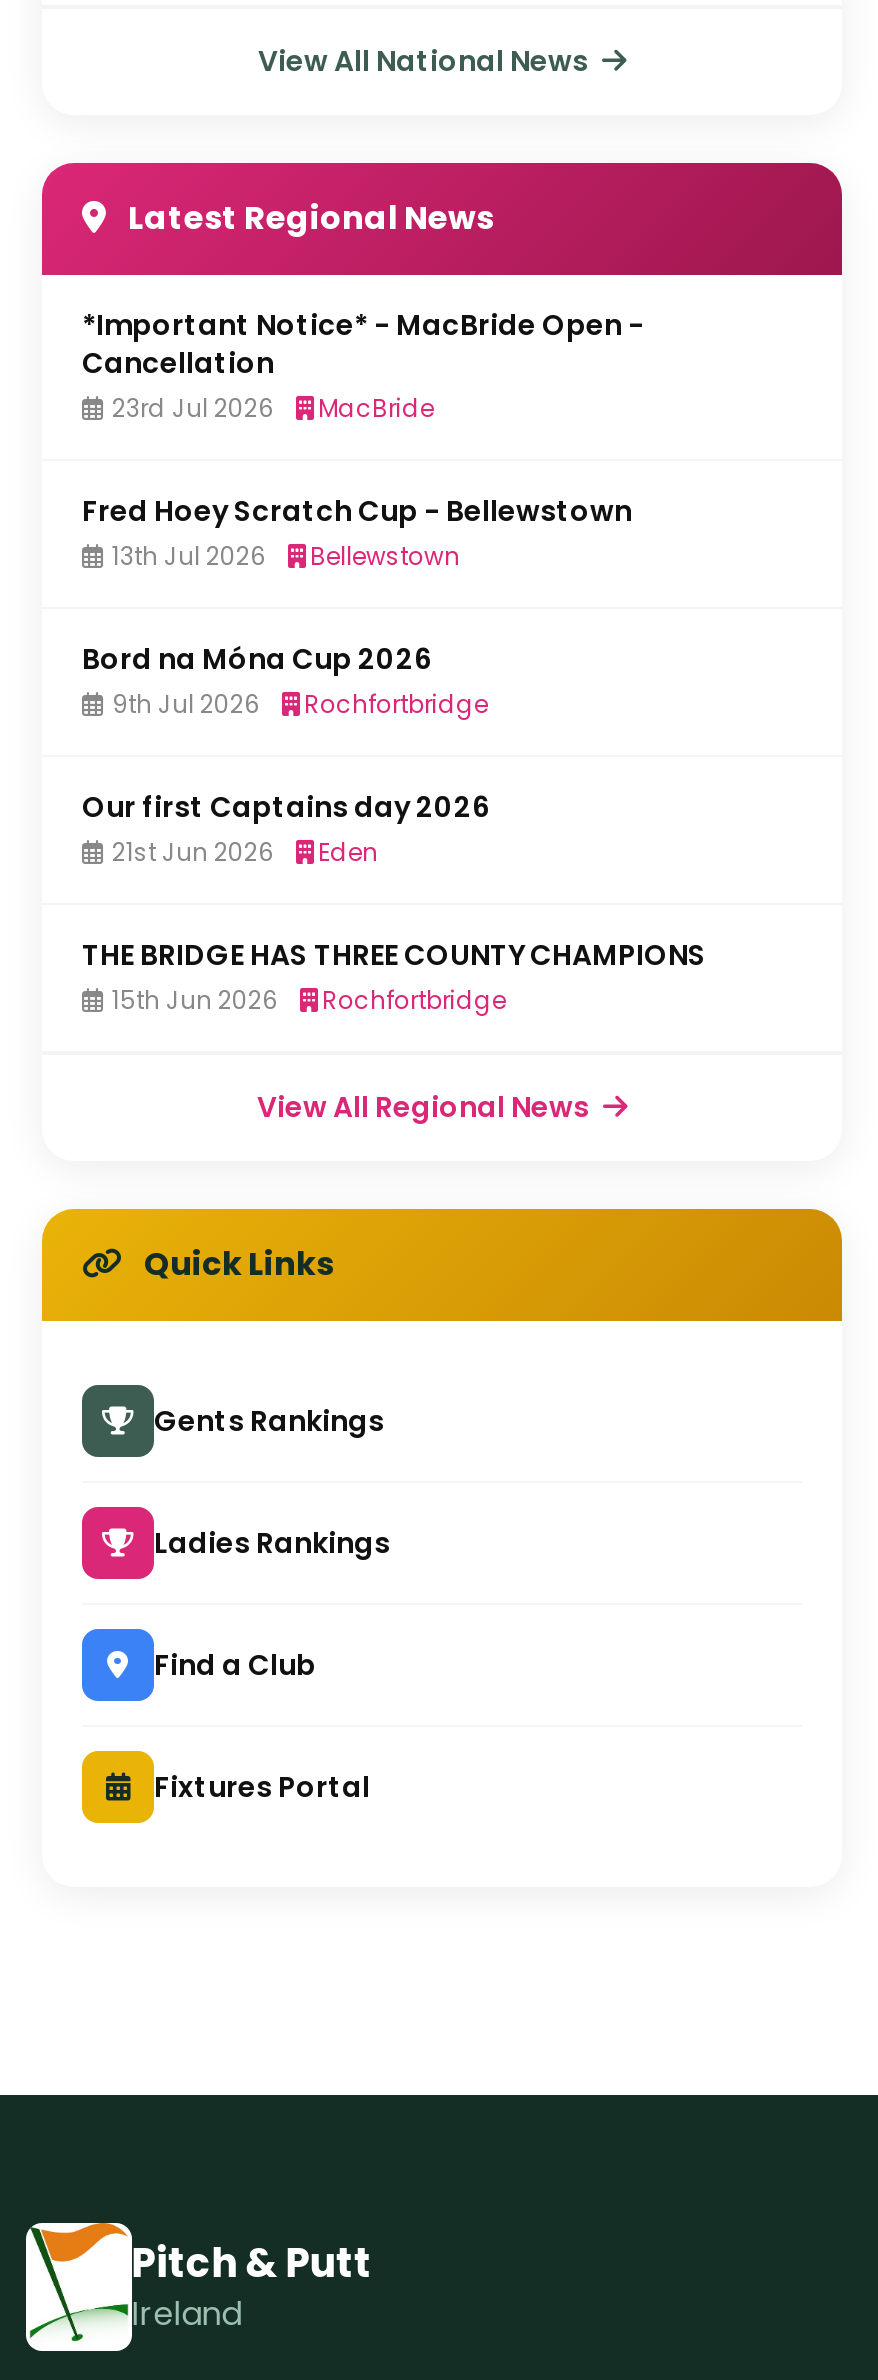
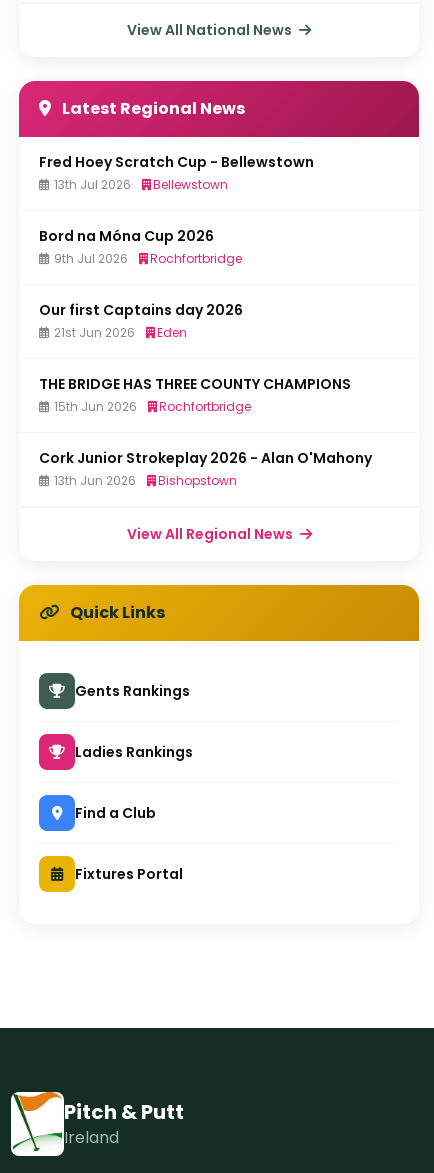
- *Important Notice* - MacBride Open -
- Cancellation
- 23rd Jul 2026
- MacBride

moved up: Fred Hoey Scratch Cup - Bellewstown | 13th Jul 2026 | Bellewstown | ... | 15th Jun 2026 | Rochfortbridge

+ Cork Junior Strokeplay 2026 - Alan O'Mahony
+ 13th Jun 2026
+ Bishopstown
